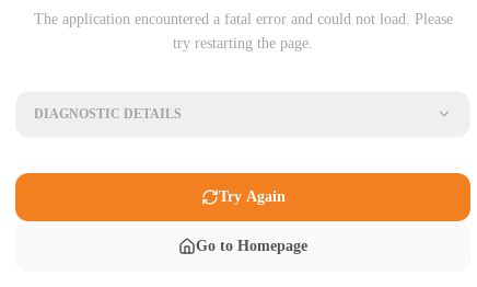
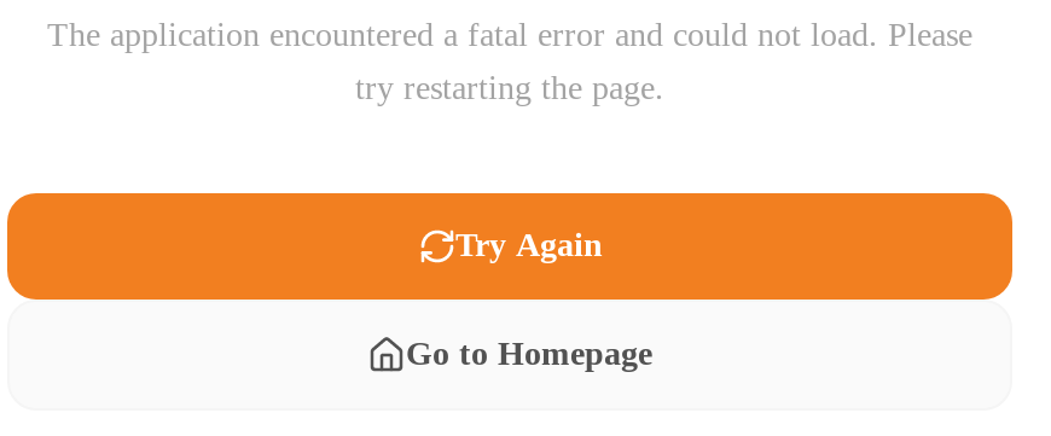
- DIAGNOSTIC DETAILS
